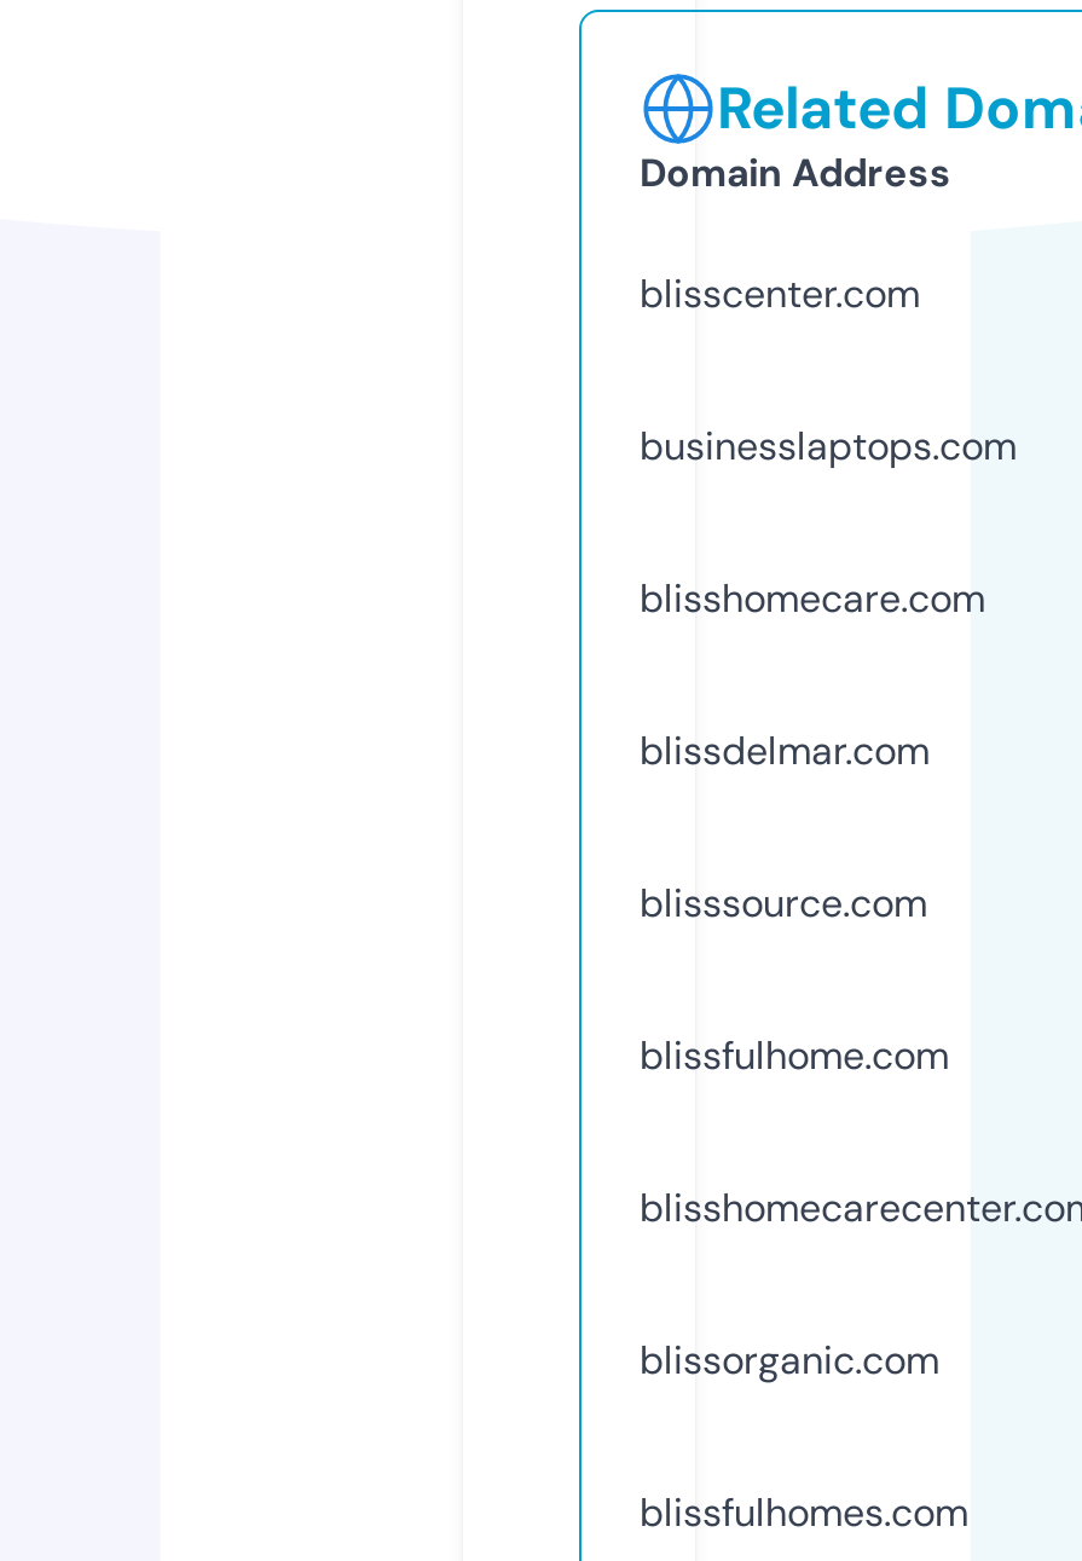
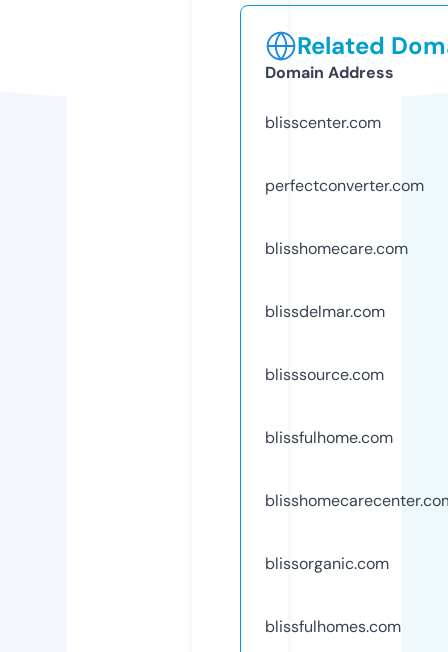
- businesslaptops.com
+ perfectconverter.com
